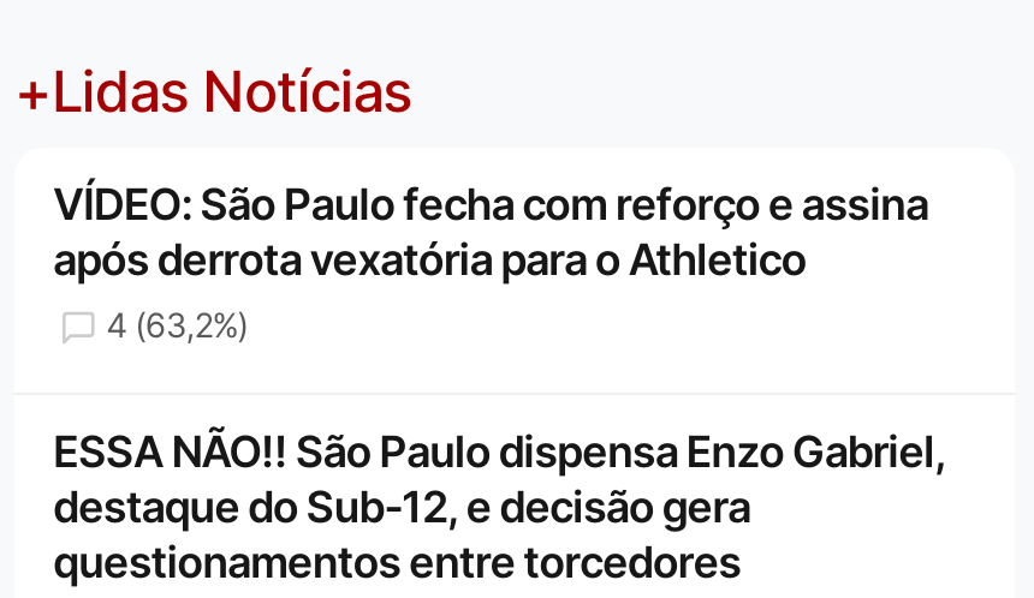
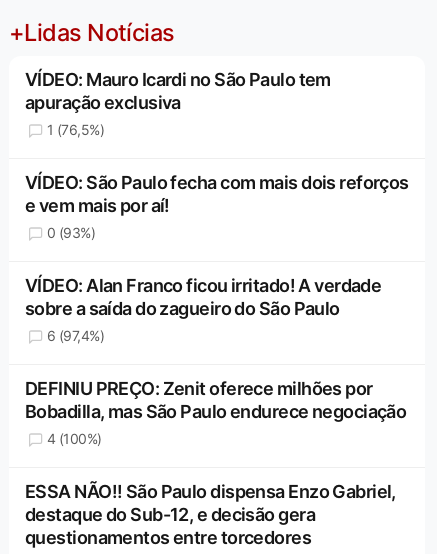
- VÍDEO: São Paulo fecha com reforço e assina
- após derrota vexatória para o Athletico
- 4 (63,2%)
+ VÍDEO: Mauro Icardi no São Paulo tem
+ apuração exclusiva
+ 1 (76,5%)
+ VÍDEO: São Paulo fecha com mais dois reforços
+ e vem mais por aí!
+ 0 (93%)
+ VÍDEO: Alan Franco ficou irritado! A verdade
+ sobre a saída do zagueiro do São Paulo
+ 6 (97,4%)
+ DEFINIU PREÇO: Zenit oferece milhões por
+ Bobadilla, mas São Paulo endurece negociação
+ 4 (100%)
